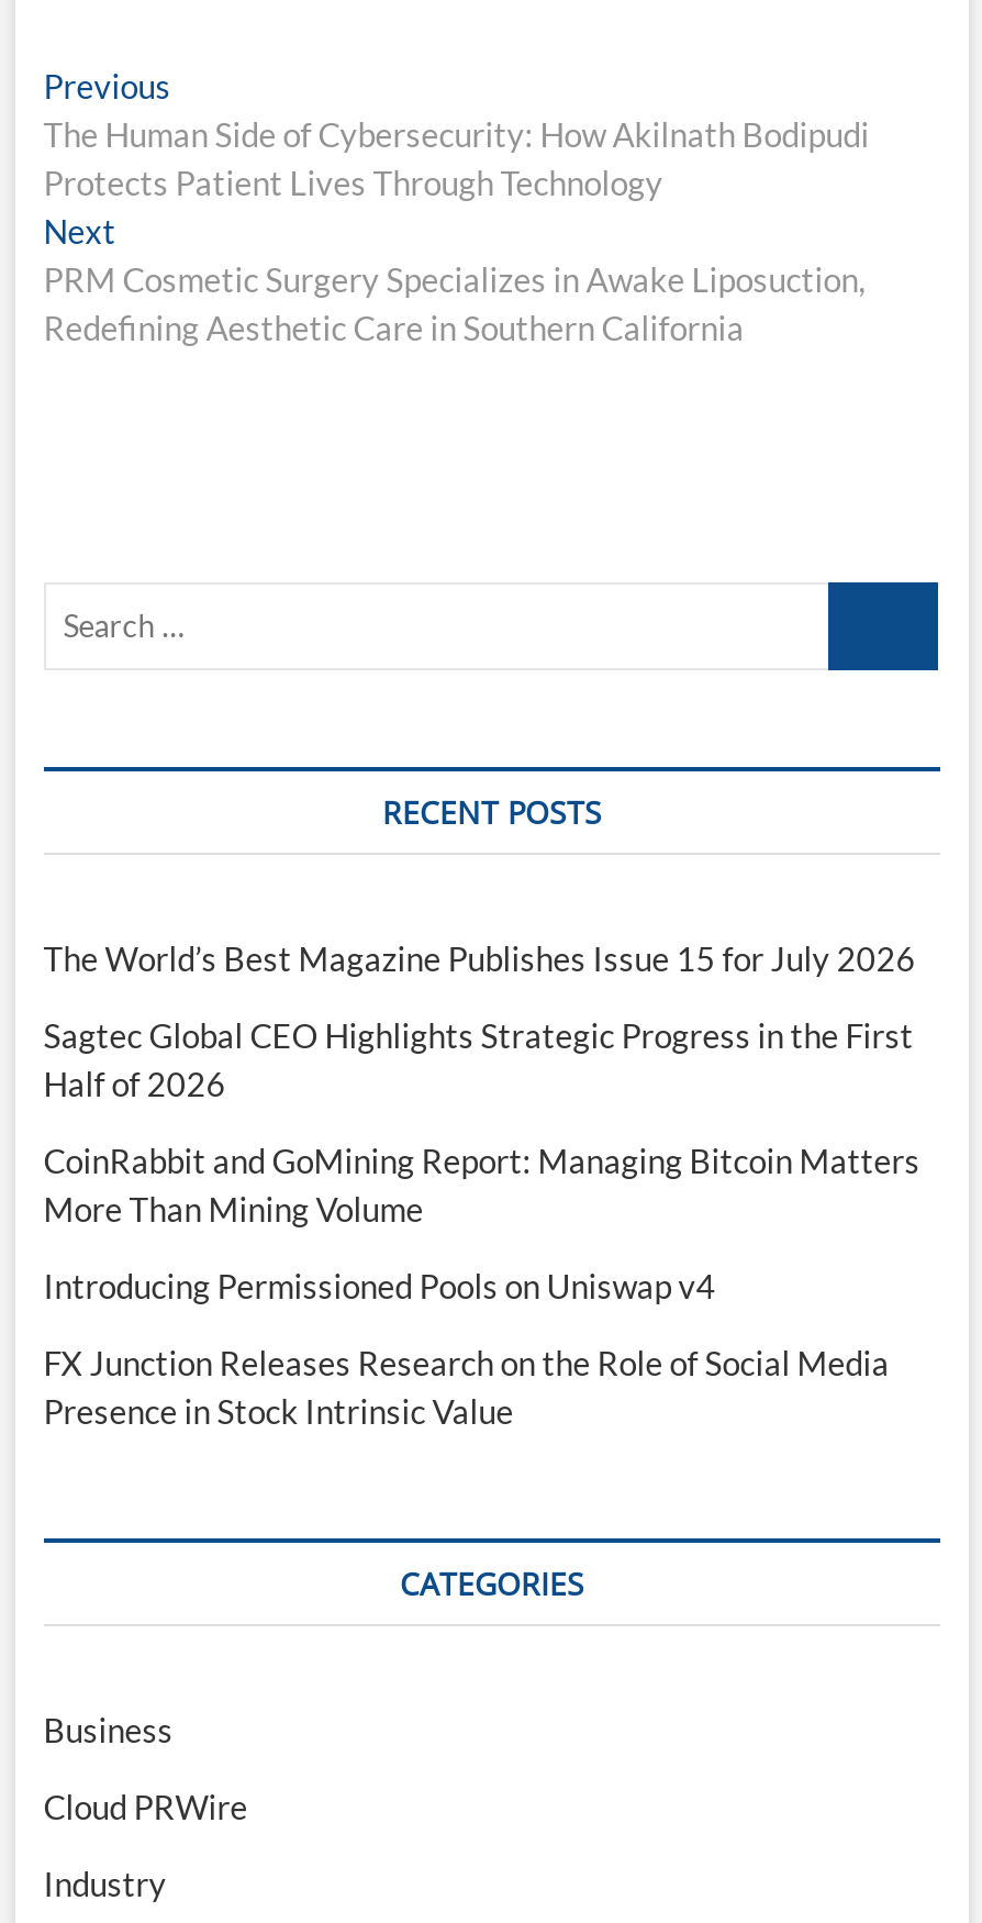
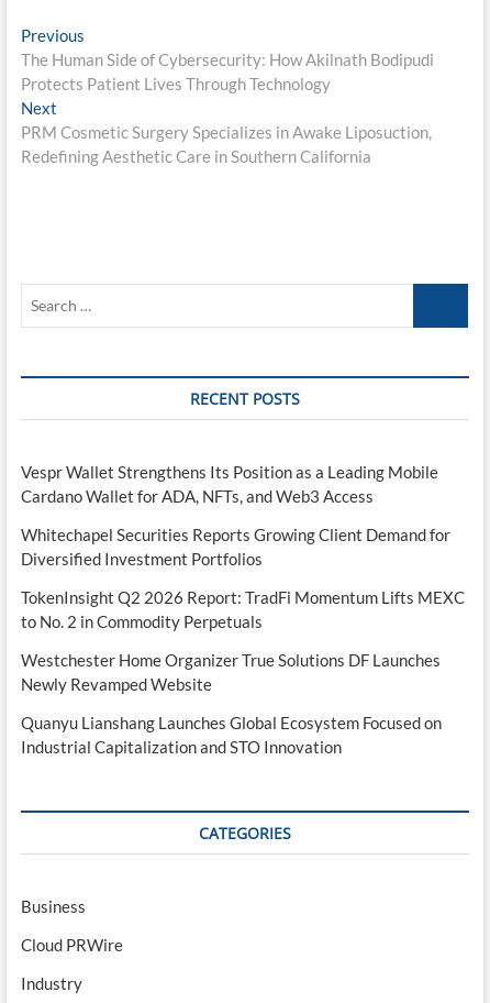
- The World’s Best Magazine Publishes Issue 15 for July 2026
+ Vespr Wallet Strengthens Its Position as a Leading Mobile
+ Cardano Wallet for ADA, NFTs, and Web3 Access

- Sagtec Global CEO Highlights Strategic Progress in the First
- Half of 2026
+ Whitechapel Securities Reports Growing Client Demand for
+ Diversified Investment Portfolios

- CoinRabbit and GoMining Report: Managing Bitcoin Matters
- More Than Mining Volume
+ TokenInsight Q2 2026 Report: TradFi Momentum Lifts MEXC
+ to No. 2 in Commodity Perpetuals

- Introducing Permissioned Pools on Uniswap v4
+ Westchester Home Organizer True Solutions DF Launches
+ Newly Revamped Website

- FX Junction Releases Research on the Role of Social Media
- Presence in Stock Intrinsic Value
+ Quanyu Lianshang Launches Global Ecosystem Focused on
+ Industrial Capitalization and STO Innovation
